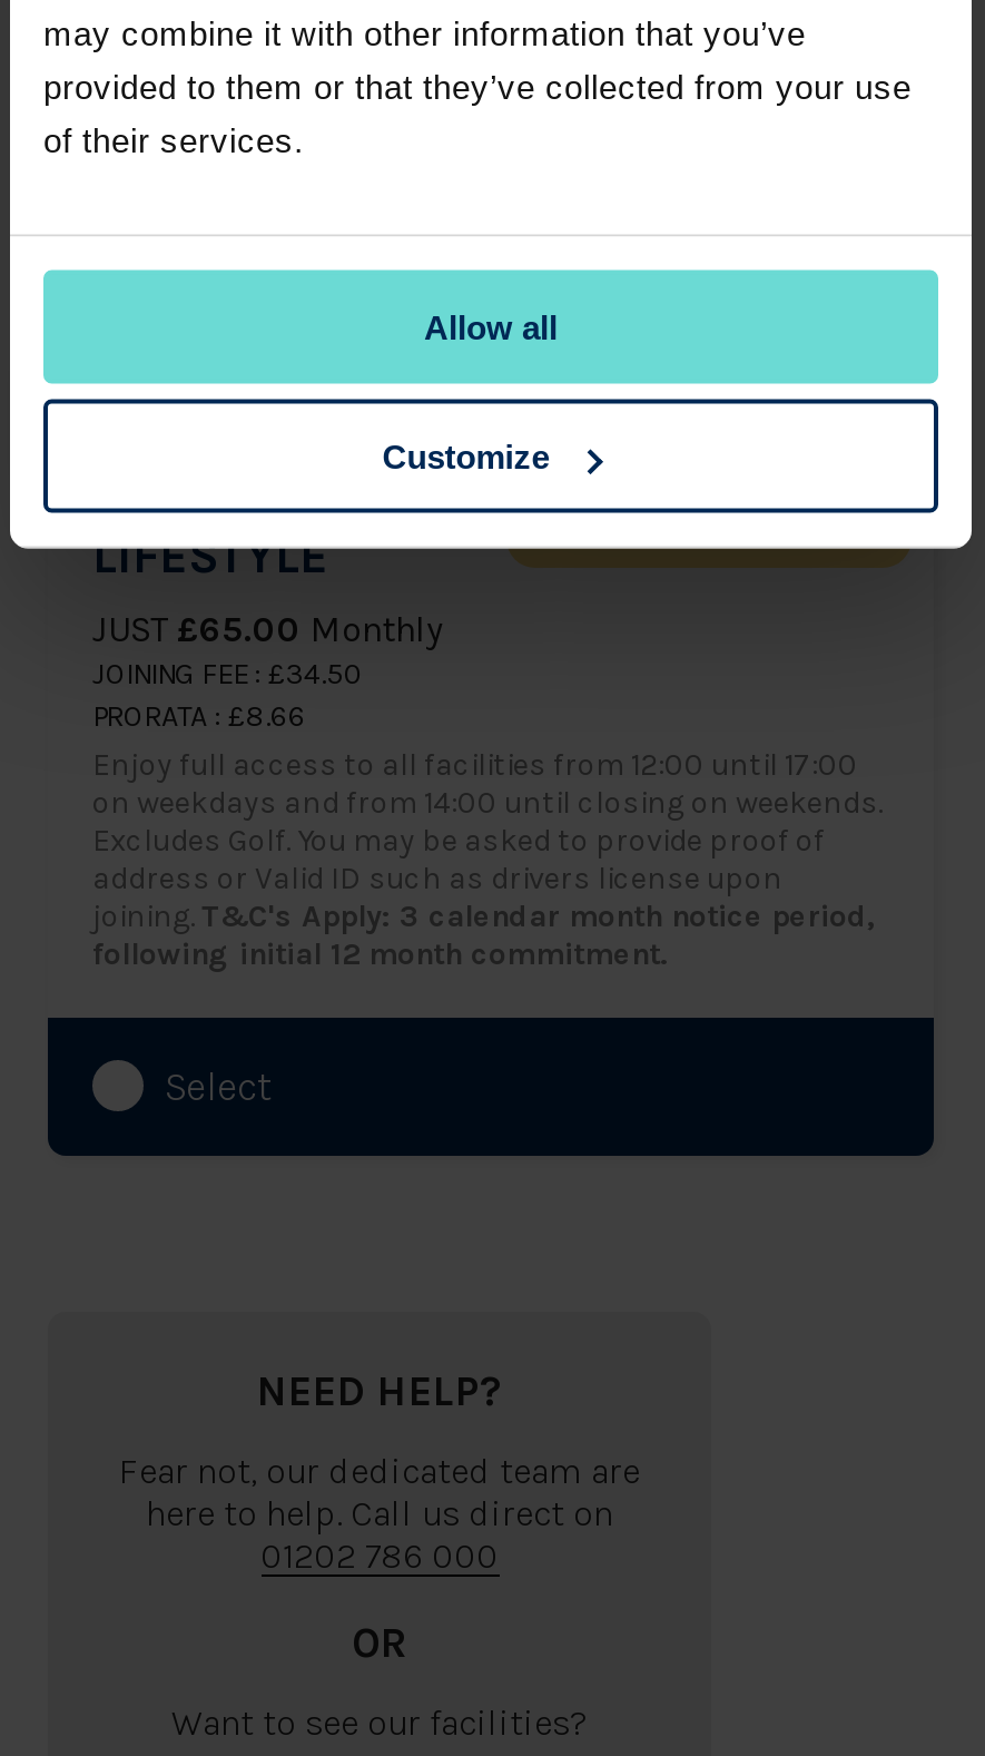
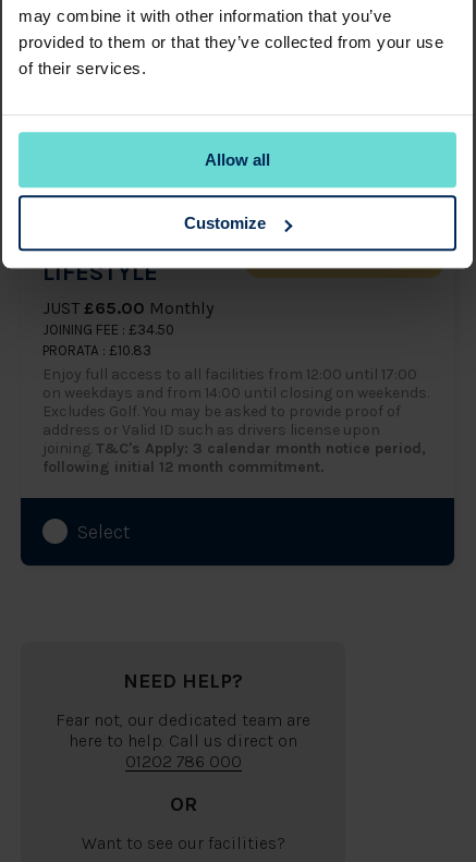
- PRORATA : £8.66
+ PRORATA : £10.83
